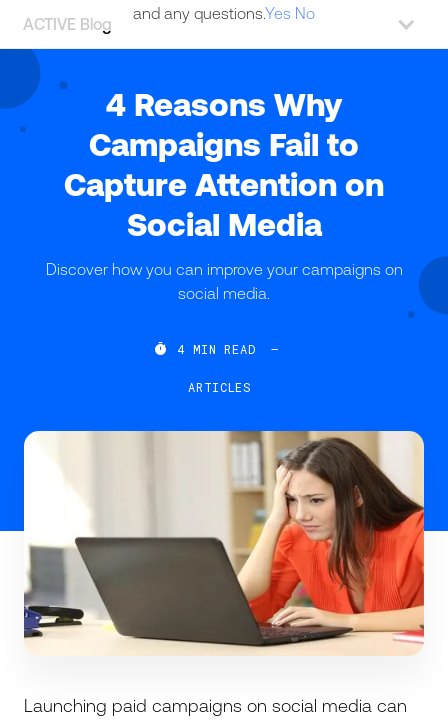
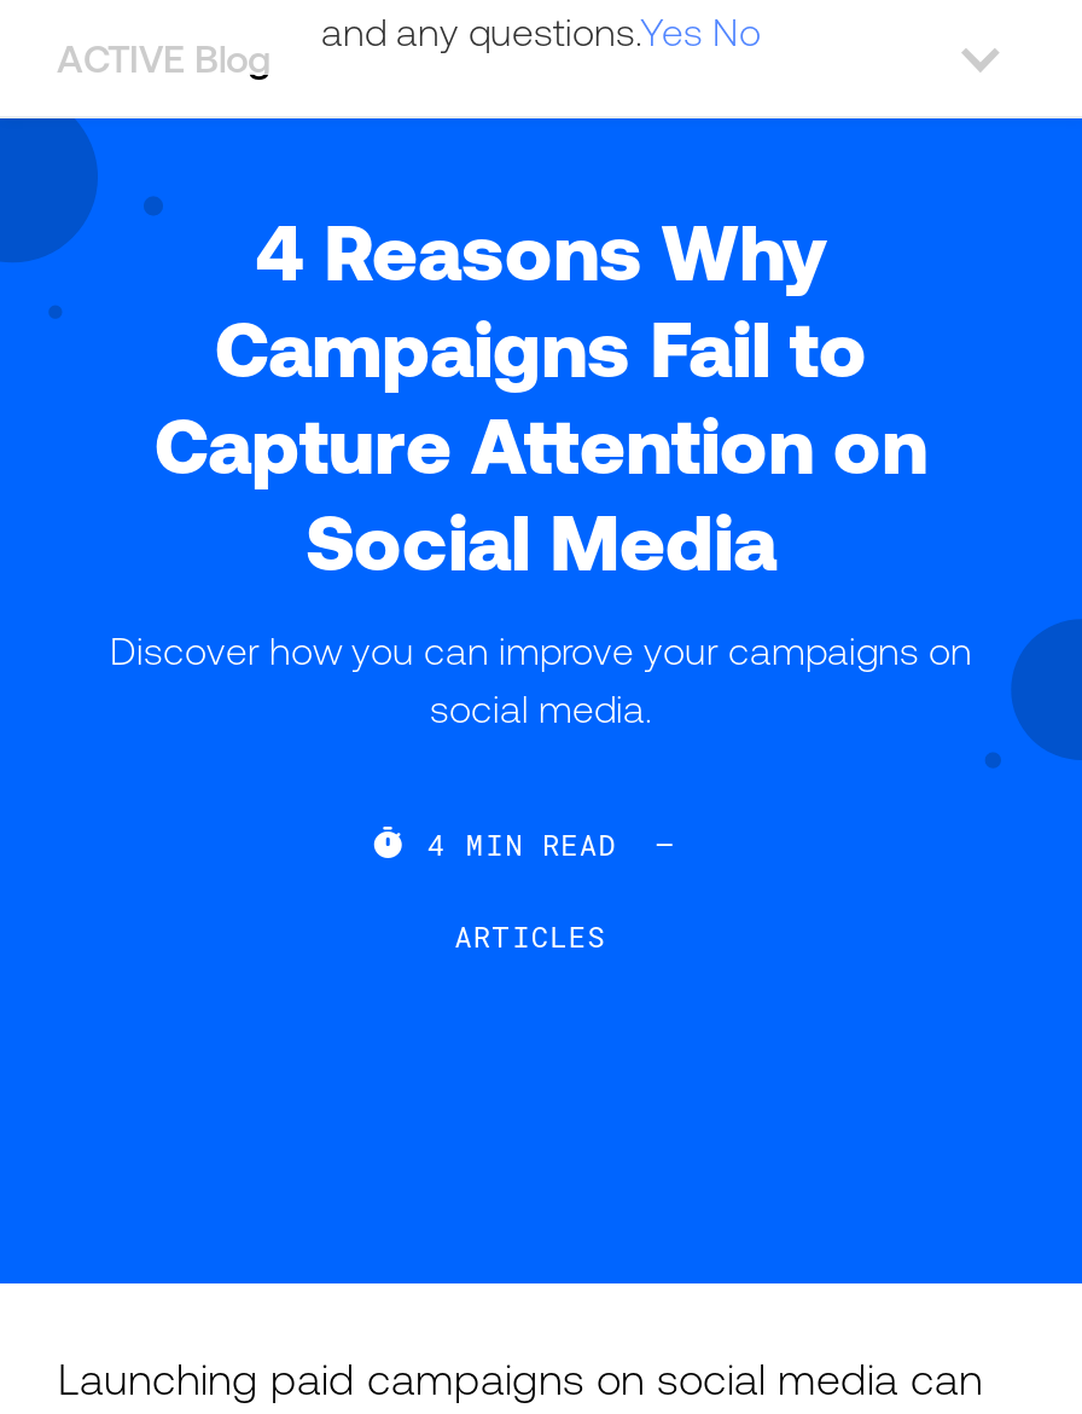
- [image]
